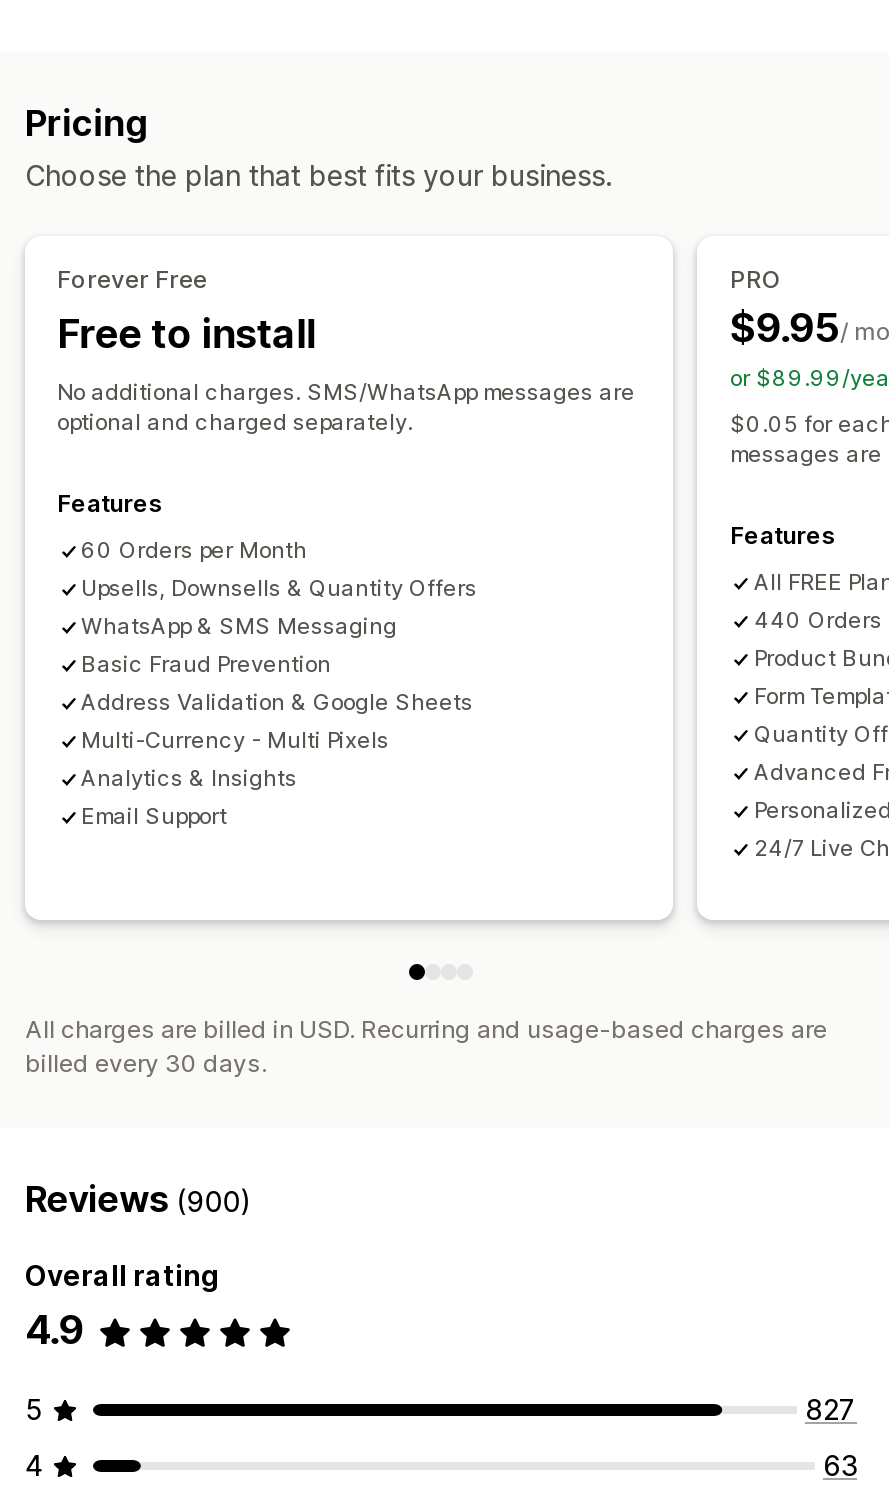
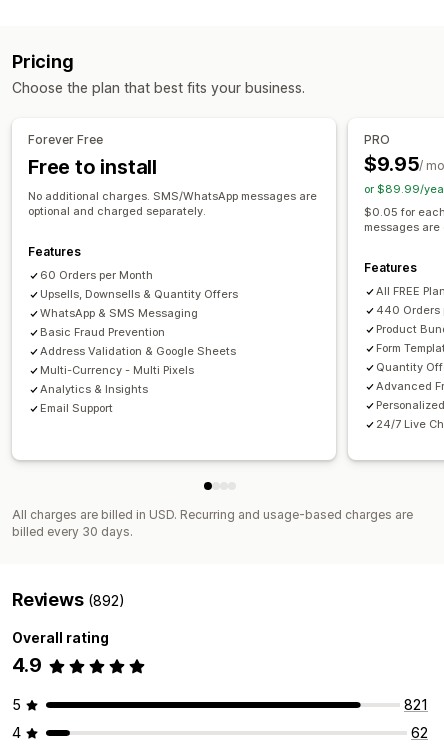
- Reviews (900)
+ Reviews (892)

- 827
+ 821

- 63
+ 62
